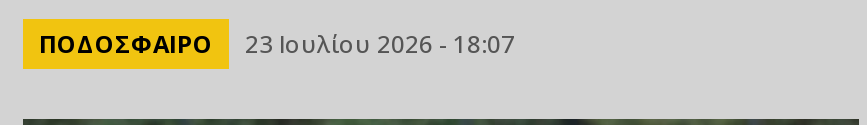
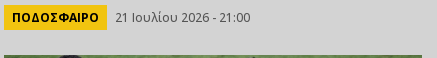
- ΠΟΔΟΣΦΑΙΡΟ 23 Ιουλίου 2026 - 18:07
+ ΠΟΔΟΣΦΑΙΡΟ 21 Ιουλίου 2026 - 21:00
